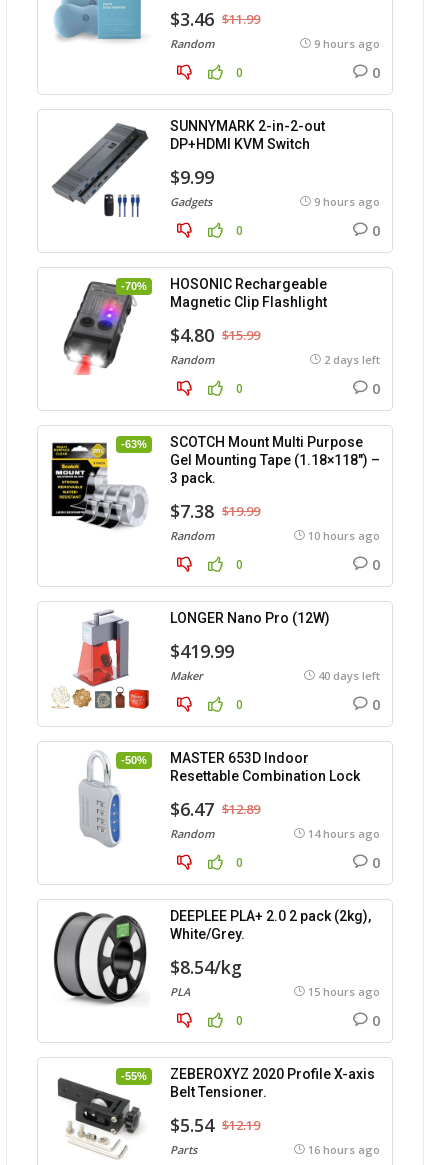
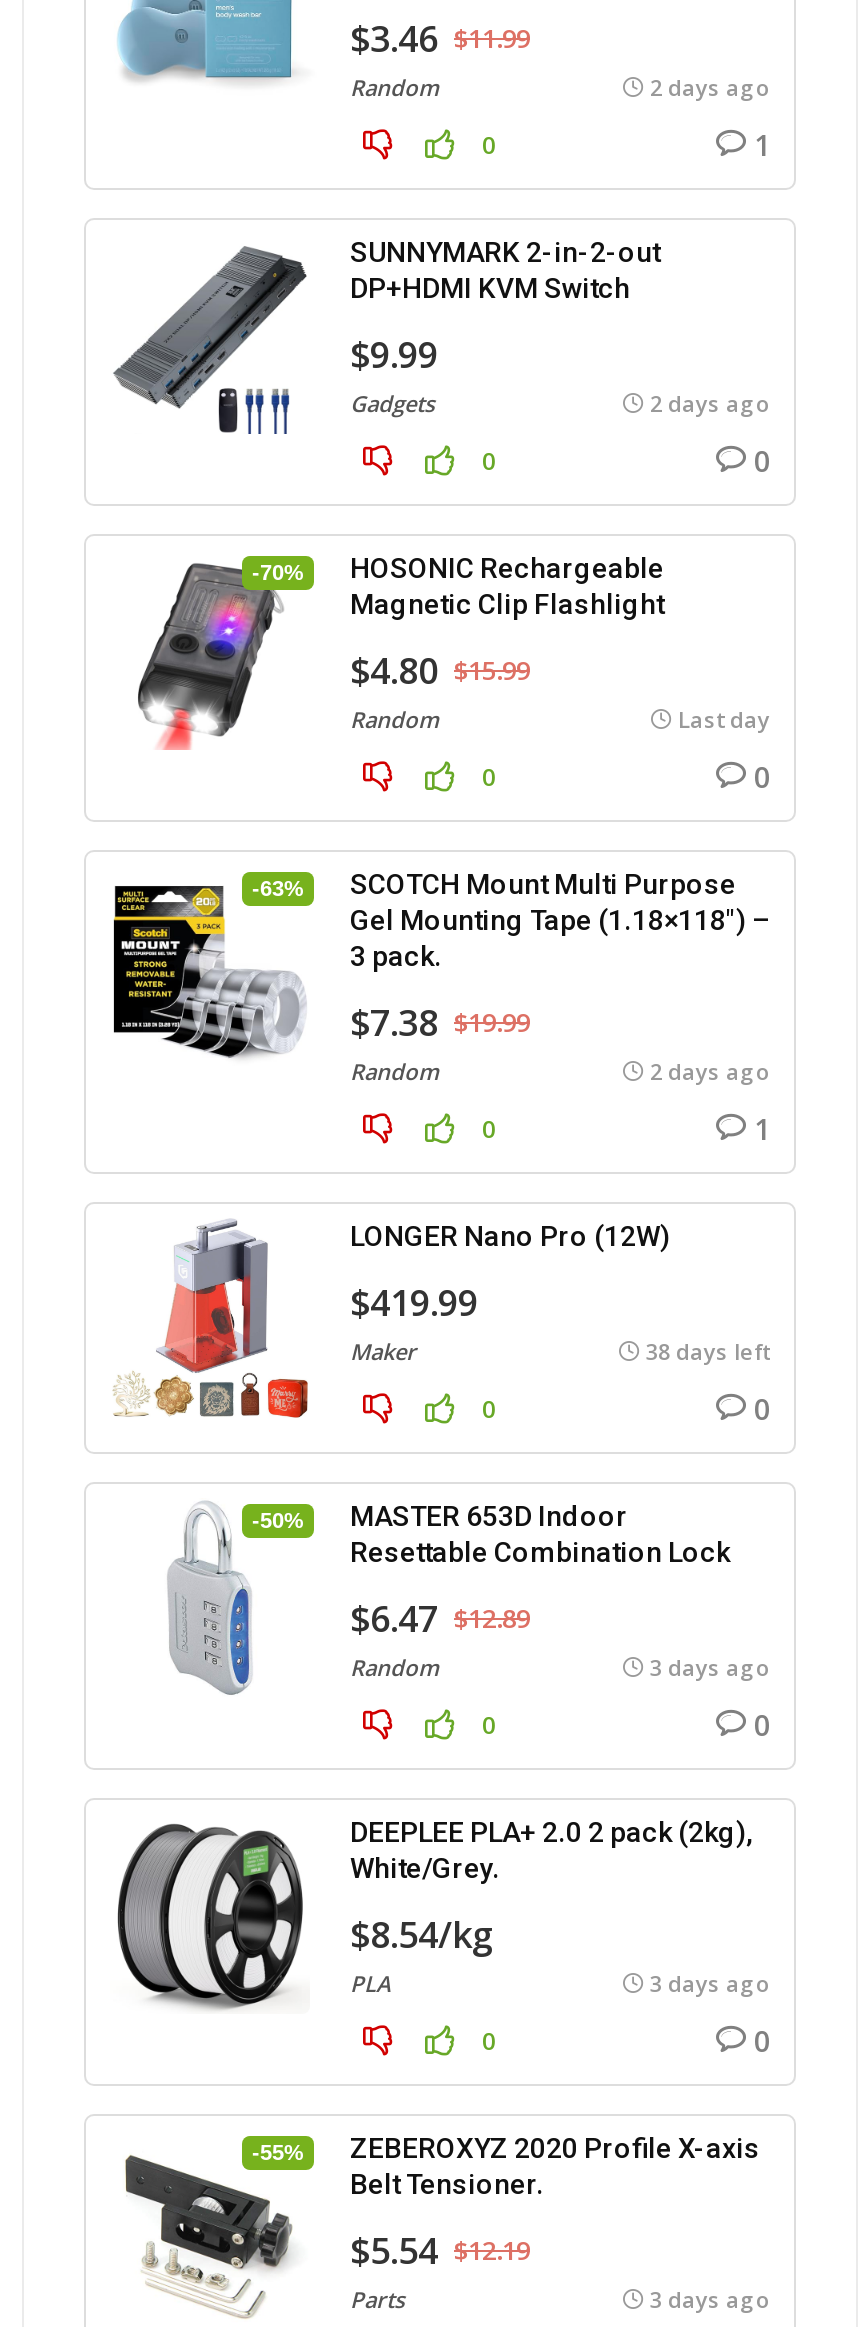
- 9 hours ago
+ 2 days ago

- 0
+ 1

- 9 hours ago
+ 2 days ago

- 2 days left
+ Last day

- 10 hours ago
+ 2 days ago

- 0
+ 1

- 40 days left
+ 38 days left

- 14 hours ago
+ 3 days ago

- 15 hours ago
+ 3 days ago

- 16 hours ago
+ 3 days ago
